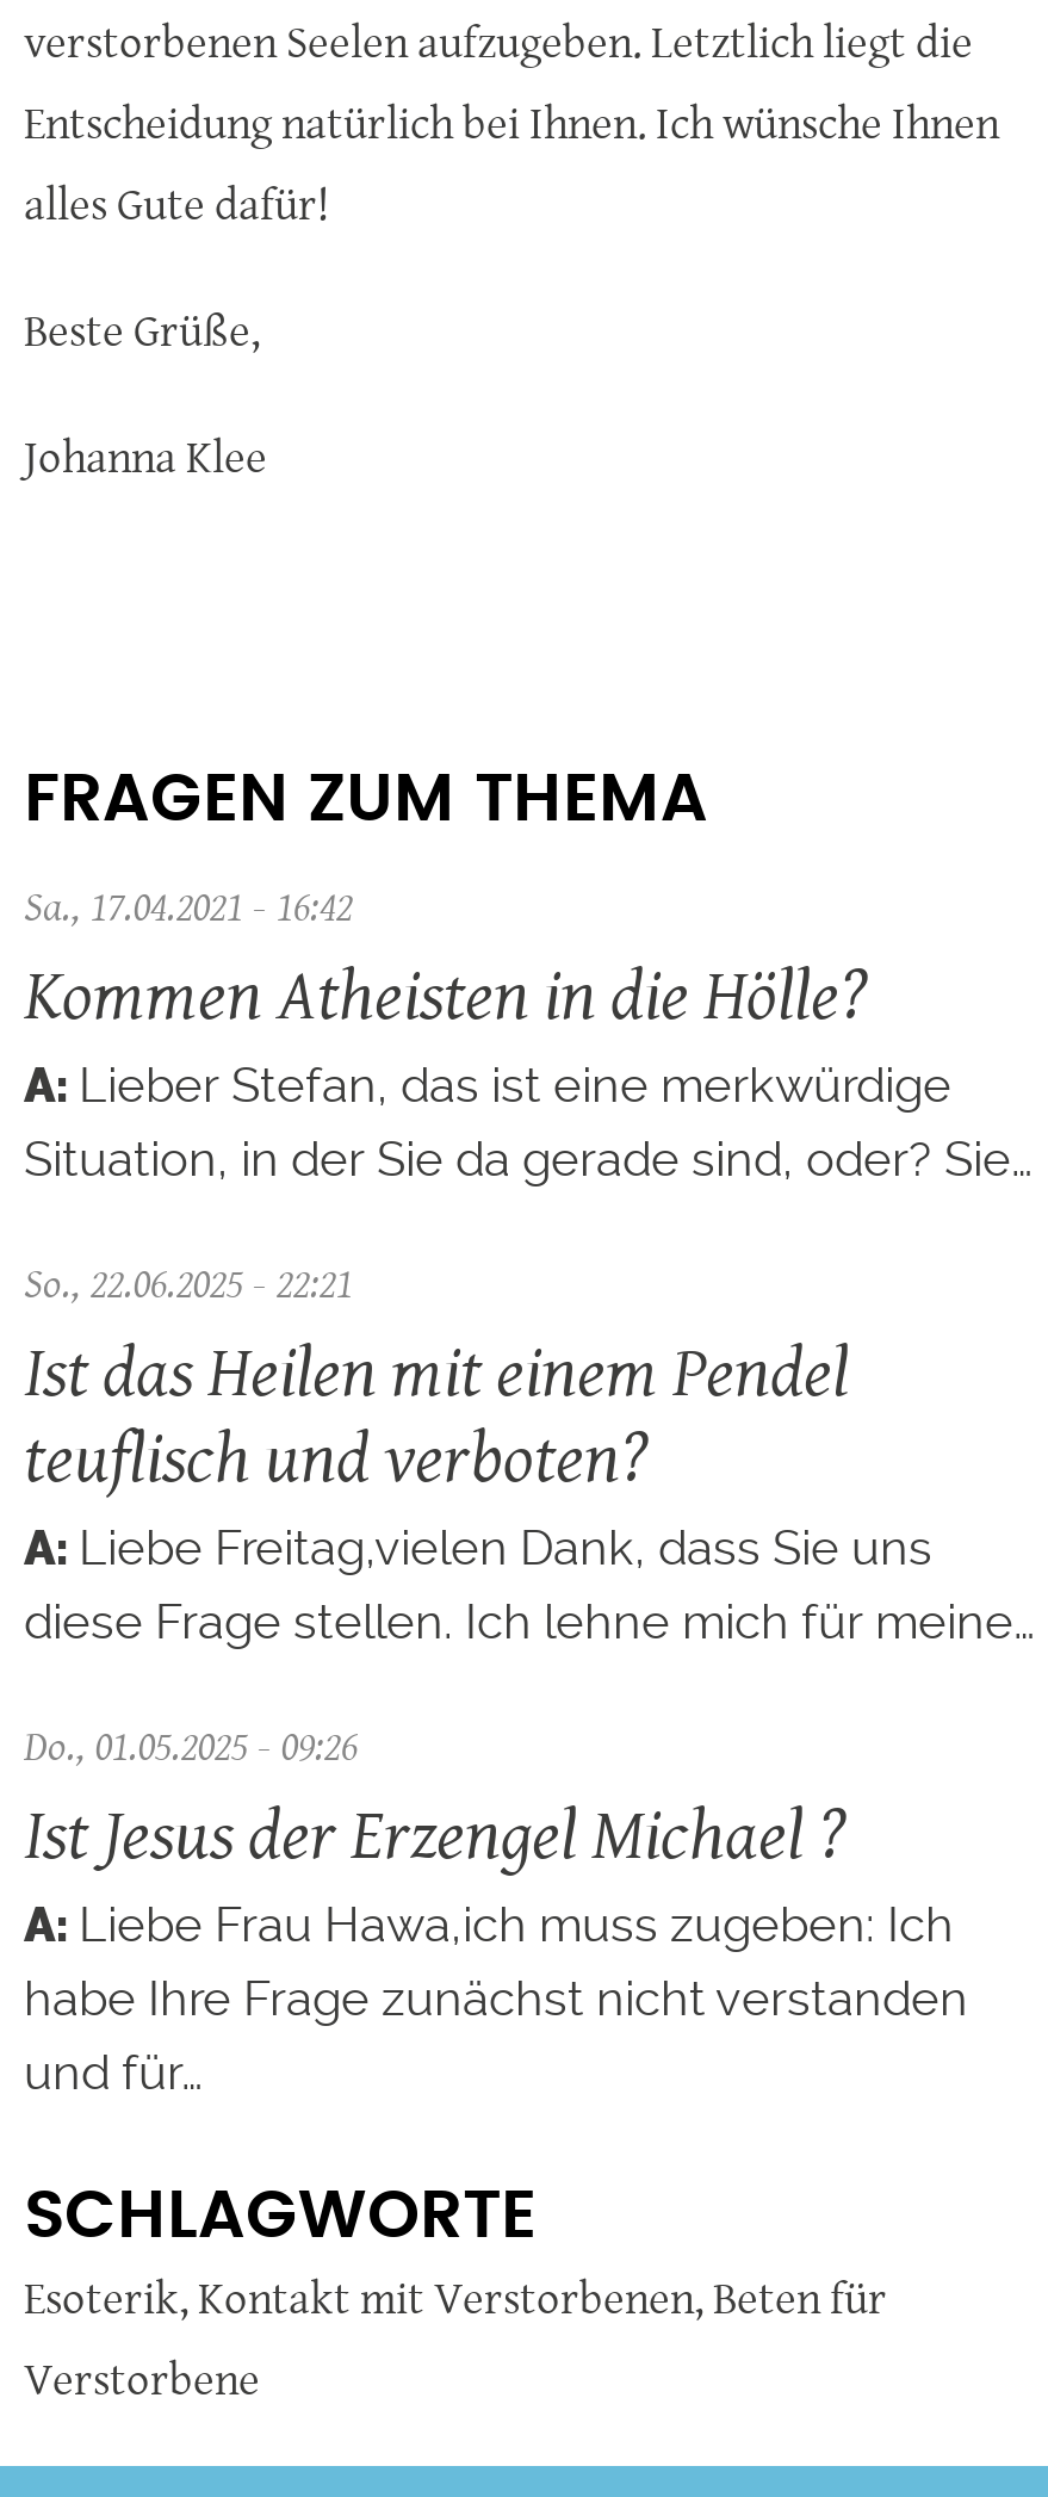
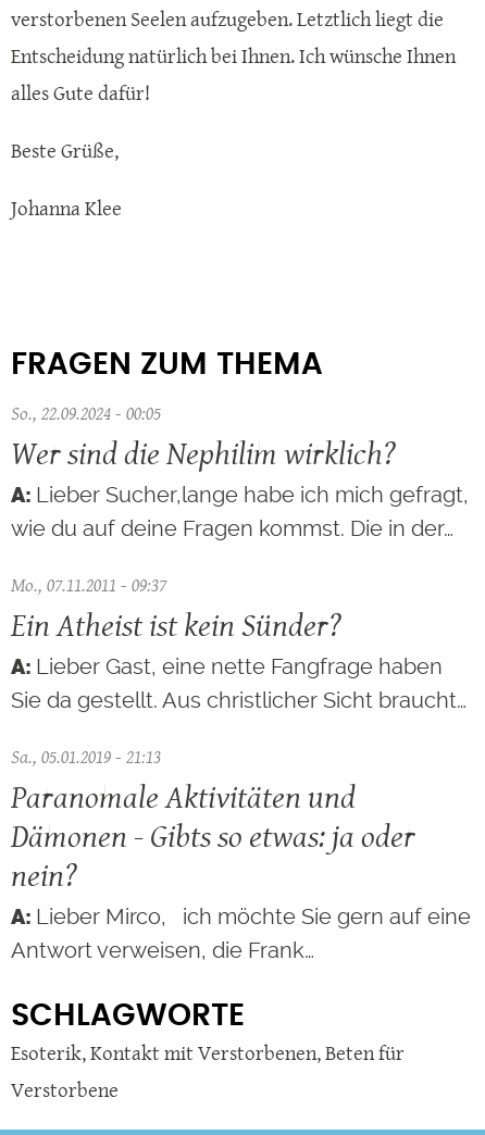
- Sa., 17.04.2021 - 16:42
- Kommen Atheisten in die Hölle?
- Lieber Stefan, das ist eine merkwürdige
- Situation, in der Sie da gerade sind, oder? Sie…
+ So., 22.09.2024 - 00:05
+ Wer sind die Nephilim wirklich?
+ Lieber Sucher,lange habe ich mich gefragt,
+ wie du auf deine Fragen kommst. Die in der…

- So., 22.06.2025 - 22:21
- Ist das Heilen mit einem Pendel
- teuflisch und verboten?
- Liebe Freitag,vielen Dank, dass Sie uns
- diese Frage stellen. Ich lehne mich für meine…
+ Mo., 07.11.2011 - 09:37
+ Ein Atheist ist kein Sünder?
+ Lieber Gast, eine nette Fangfrage haben
+ Sie da gestellt. Aus christlicher Sicht braucht…

- Do., 01.05.2025 - 09:26
- Ist Jesus der Erzengel Michael ?
- Liebe Frau Hawa,ich muss zugeben: Ich
- habe Ihre Frage zunächst nicht verstanden
- und für…
+ Sa., 05.01.2019 - 21:13
+ Paranomale Aktivitäten und
+ Dämonen - Gibts so etwas: ja oder
+ nein?
+ Lieber Mirco, ich möchte Sie gern auf eine
+ Antwort verweisen, die Frank…
